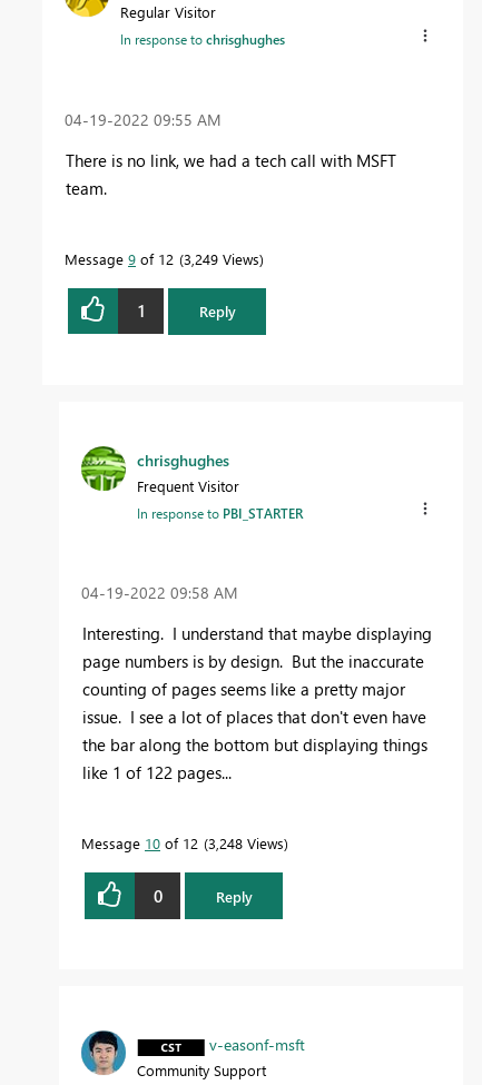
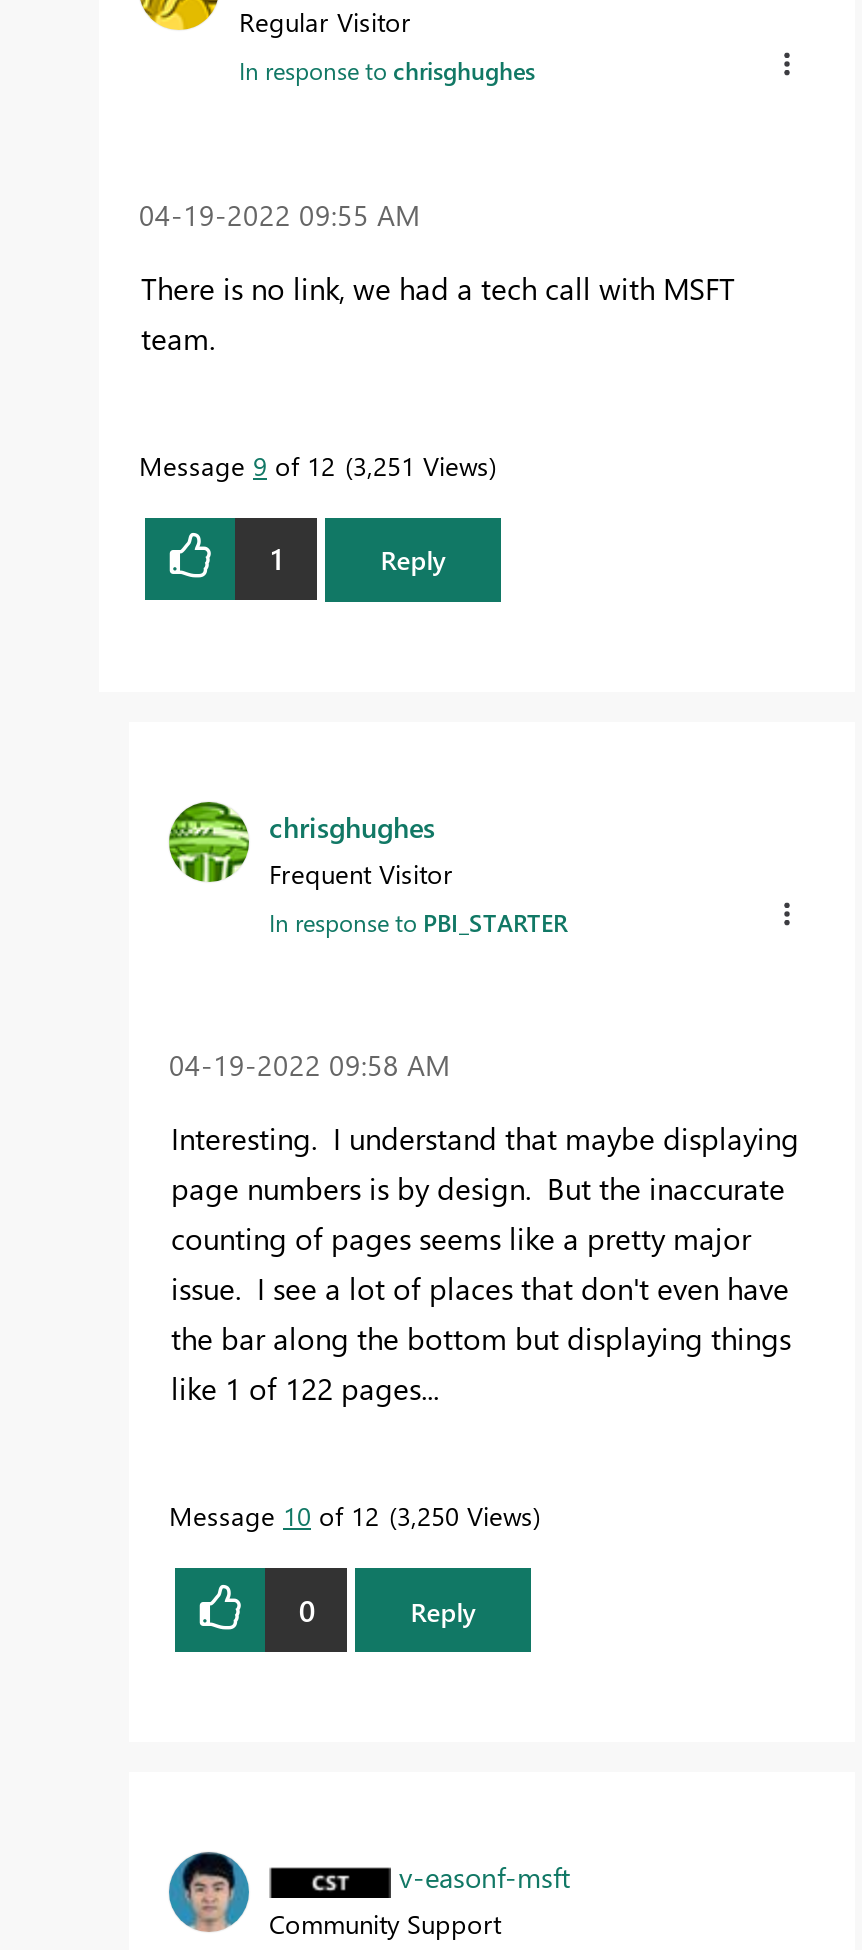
- Message 9 of 12 3,249 Views
+ Message 9 of 12 3,251 Views

- Message 10 of 12 3,248 Views
+ Message 10 of 12 3,250 Views
